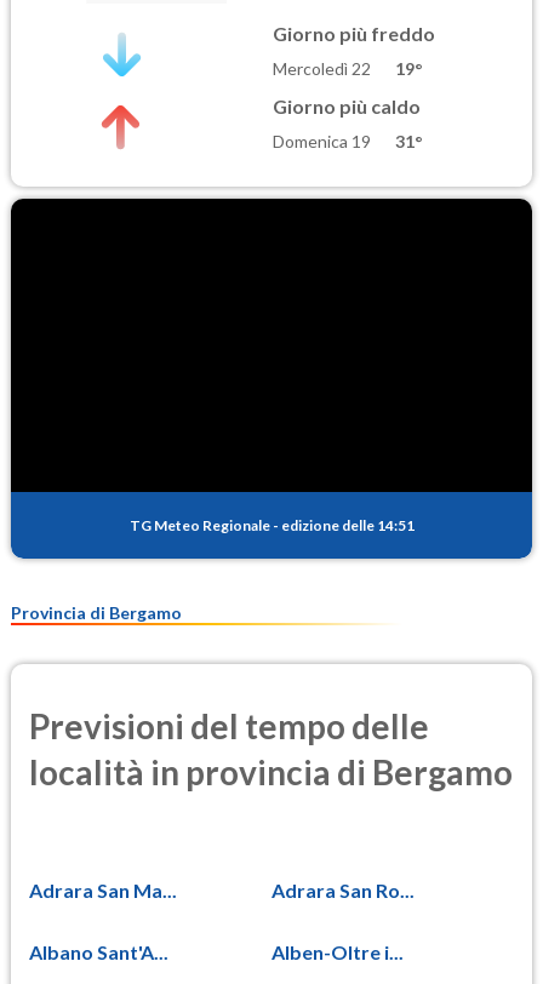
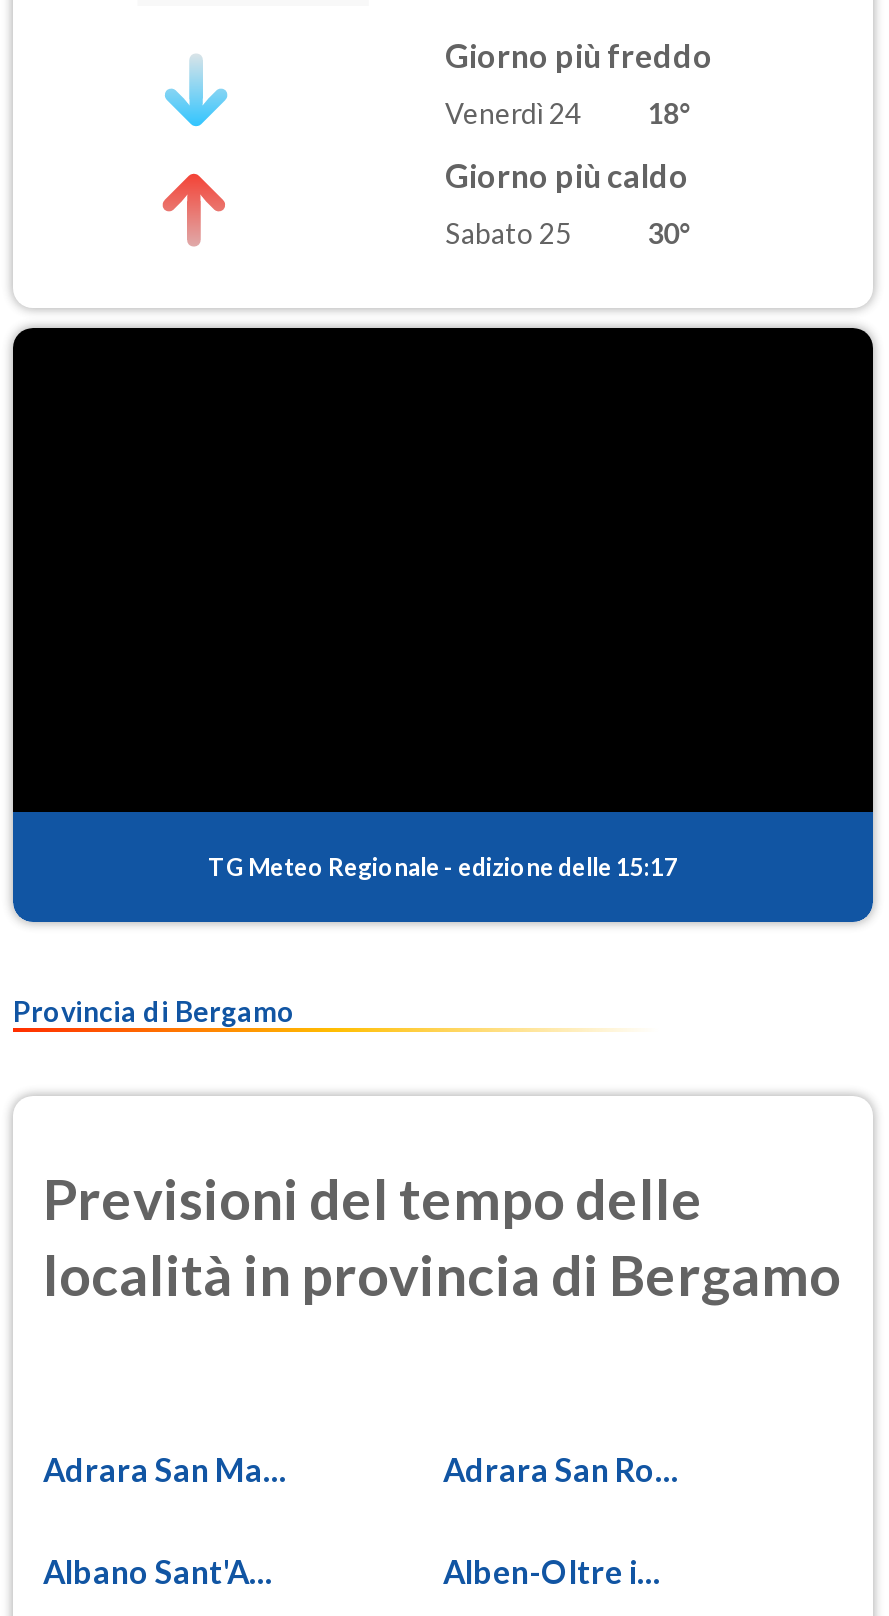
- Mercoledì 22
- 19°
+ Venerdì 24
+ 18°

- Domenica 19
- 31°
+ Sabato 25
+ 30°

- TG Meteo Regionale - edizione delle 14:51
+ TG Meteo Regionale - edizione delle 15:17
